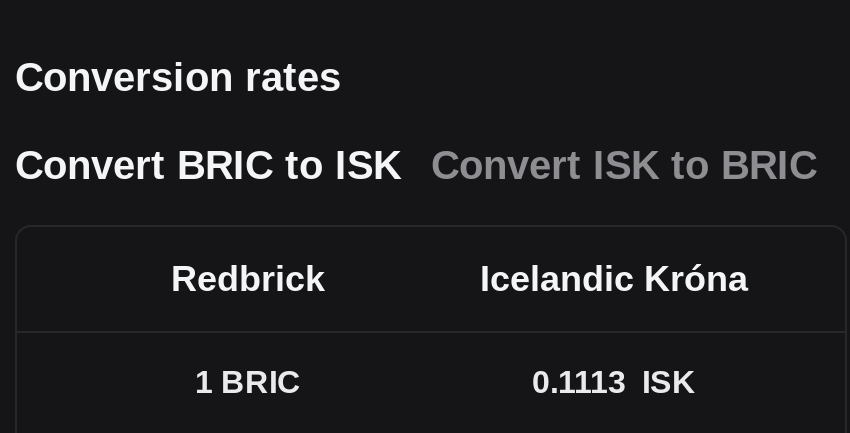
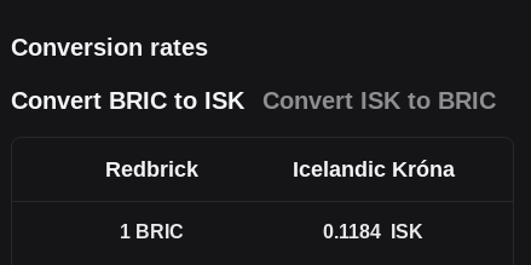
- 0.1113 ISK
+ 0.1184 ISK
